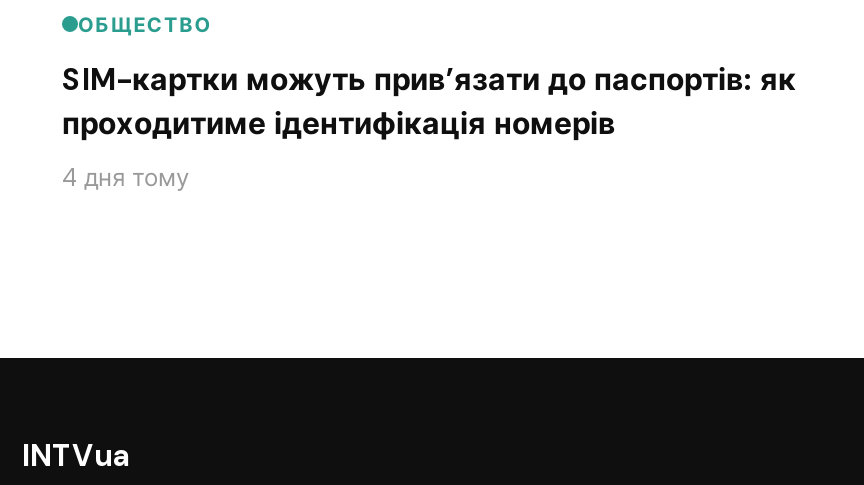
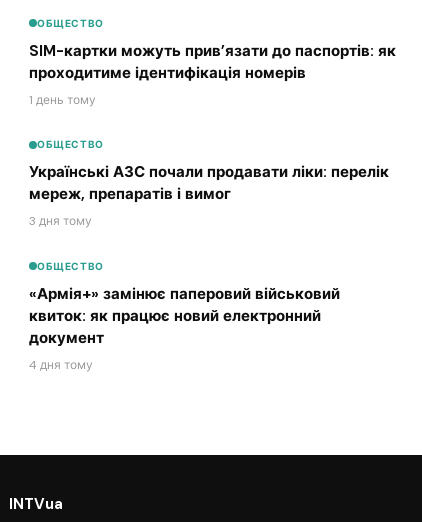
+ 1 день тому
+ ОБЩЕСТВО
+ Українські АЗС почали продавати ліки: перелік
+ мереж, препаратів і вимог
+ 3 дня тому
+ ОБЩЕСТВО
+ «Армія+» замінює паперовий військовий
+ квиток: як працює новий електронний
+ документ
